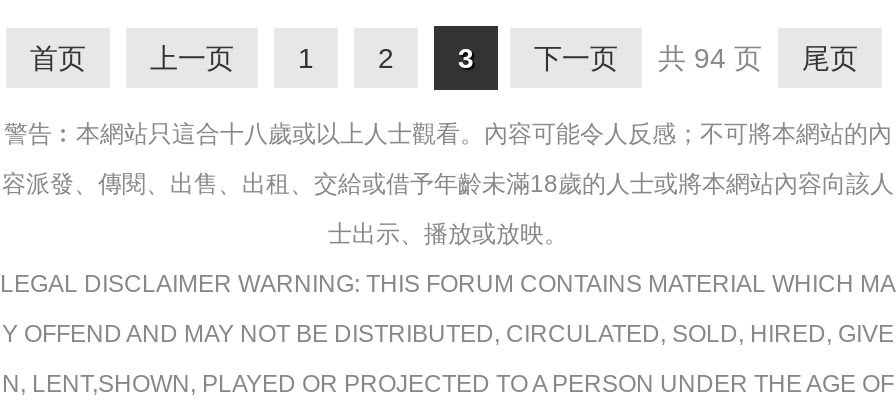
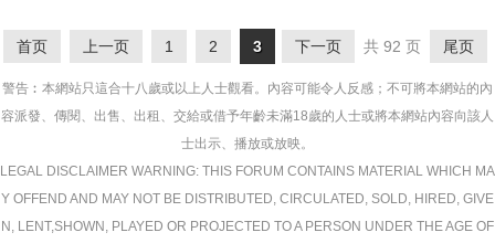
- 首页 上一页 1 2 3 下一页 共 94 页 尾页
+ 首页 上一页 1 2 3 下一页 共 92 页 尾页
